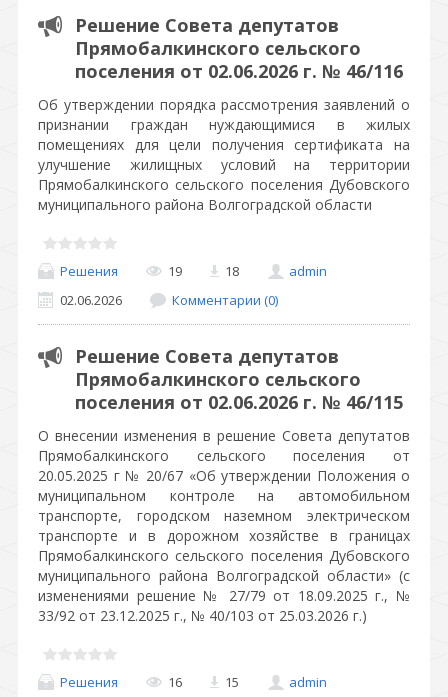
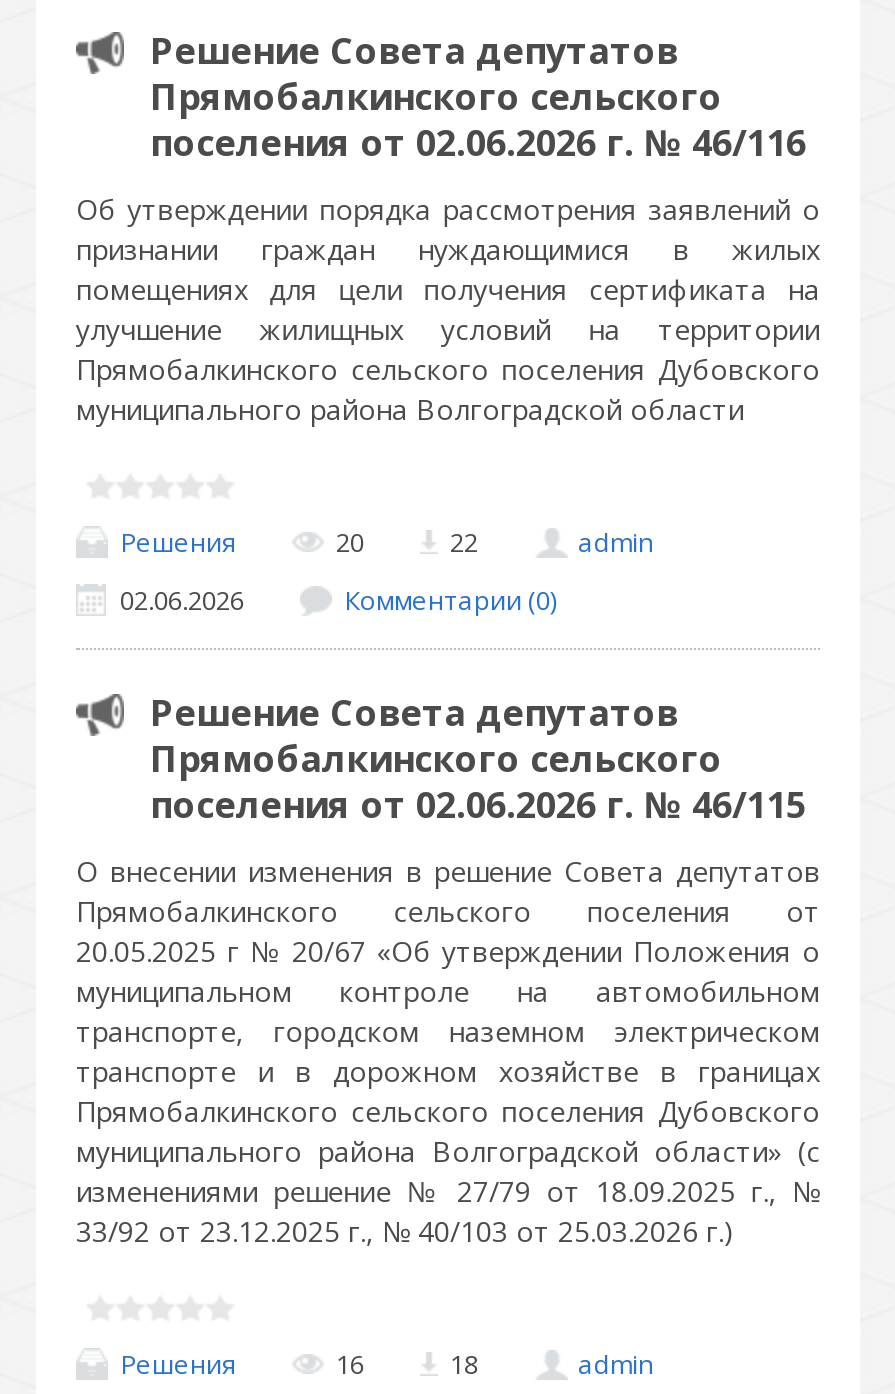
- 19
+ 20

- 18
+ 22

- 15
+ 18
